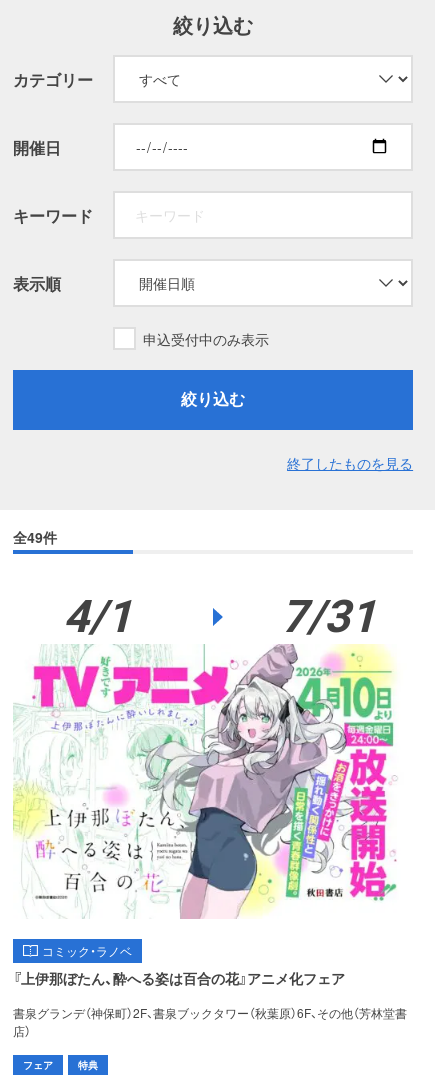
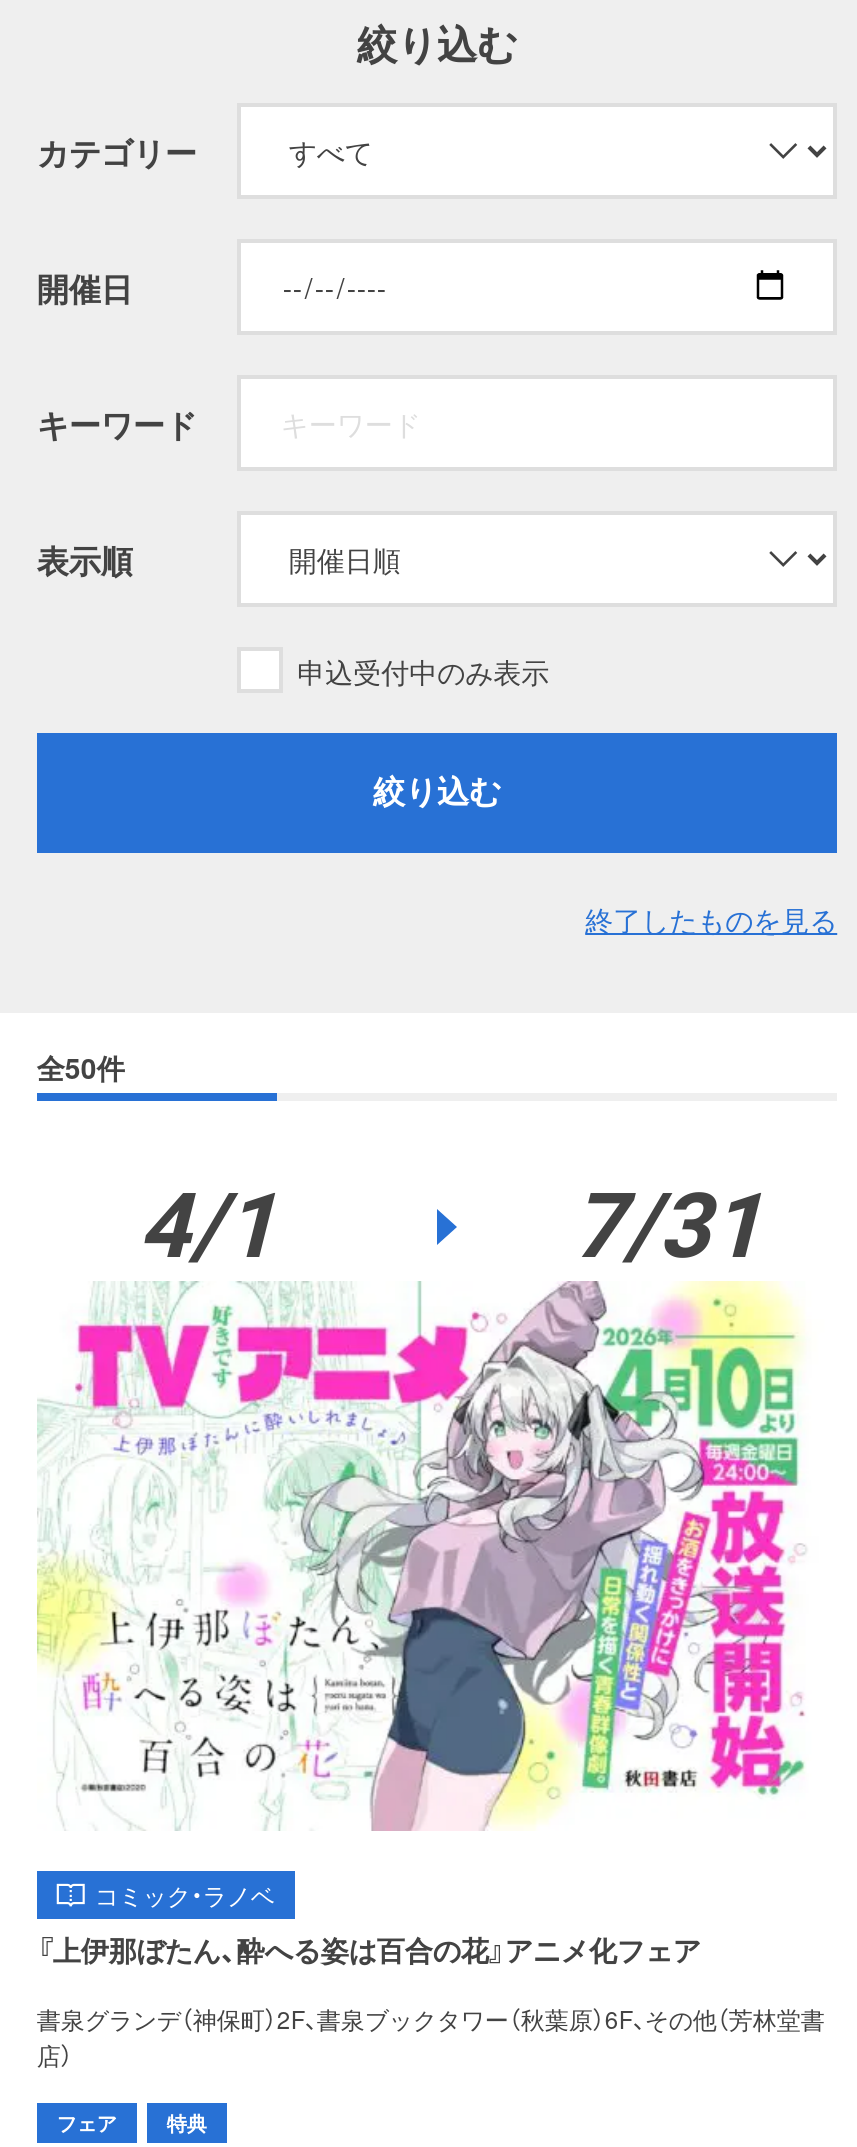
- 全49件
+ 全50件
